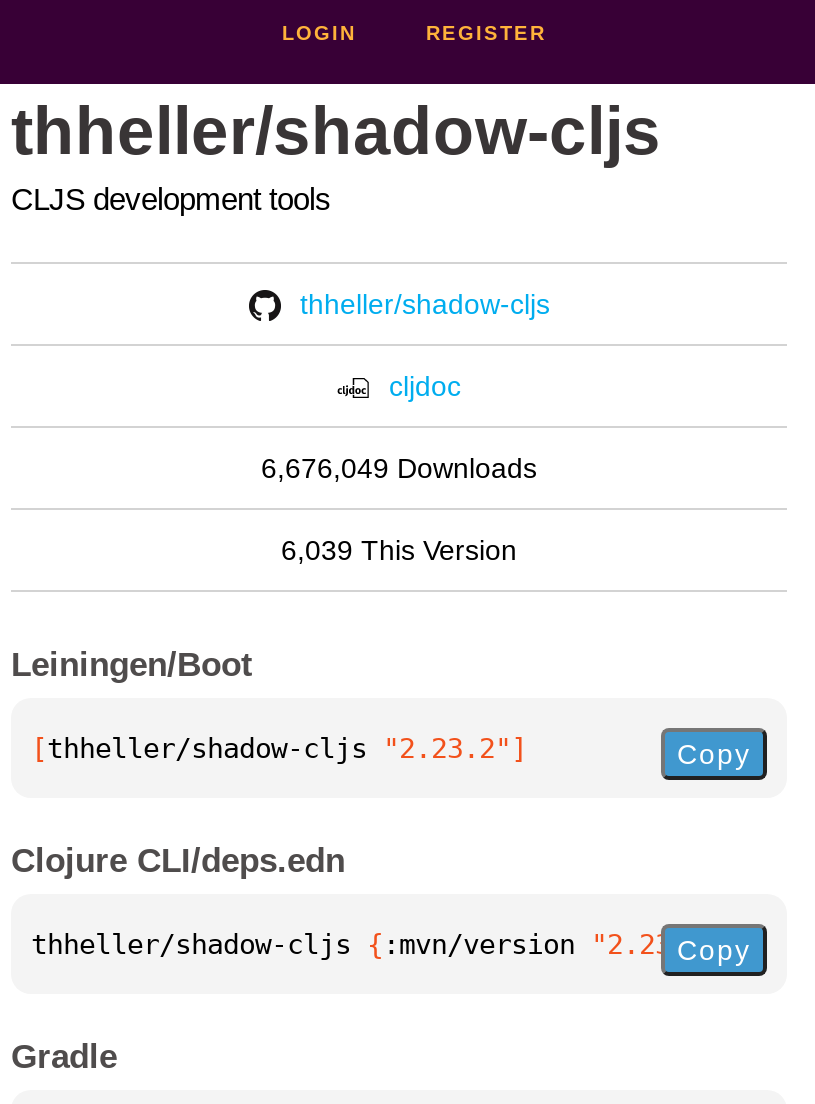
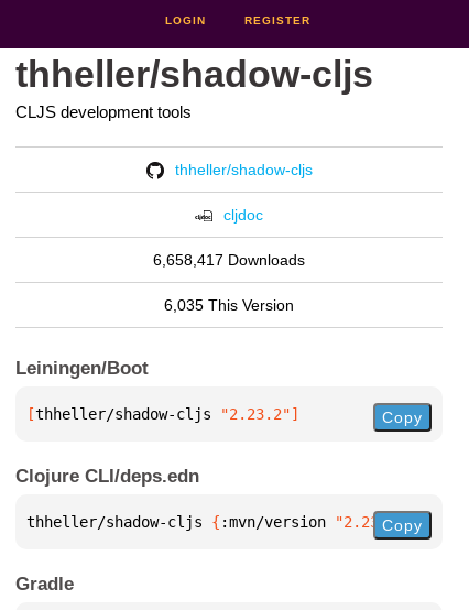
- 6,676,049 Downloads
+ 6,658,417 Downloads

- 6,039 This Version
+ 6,035 This Version
